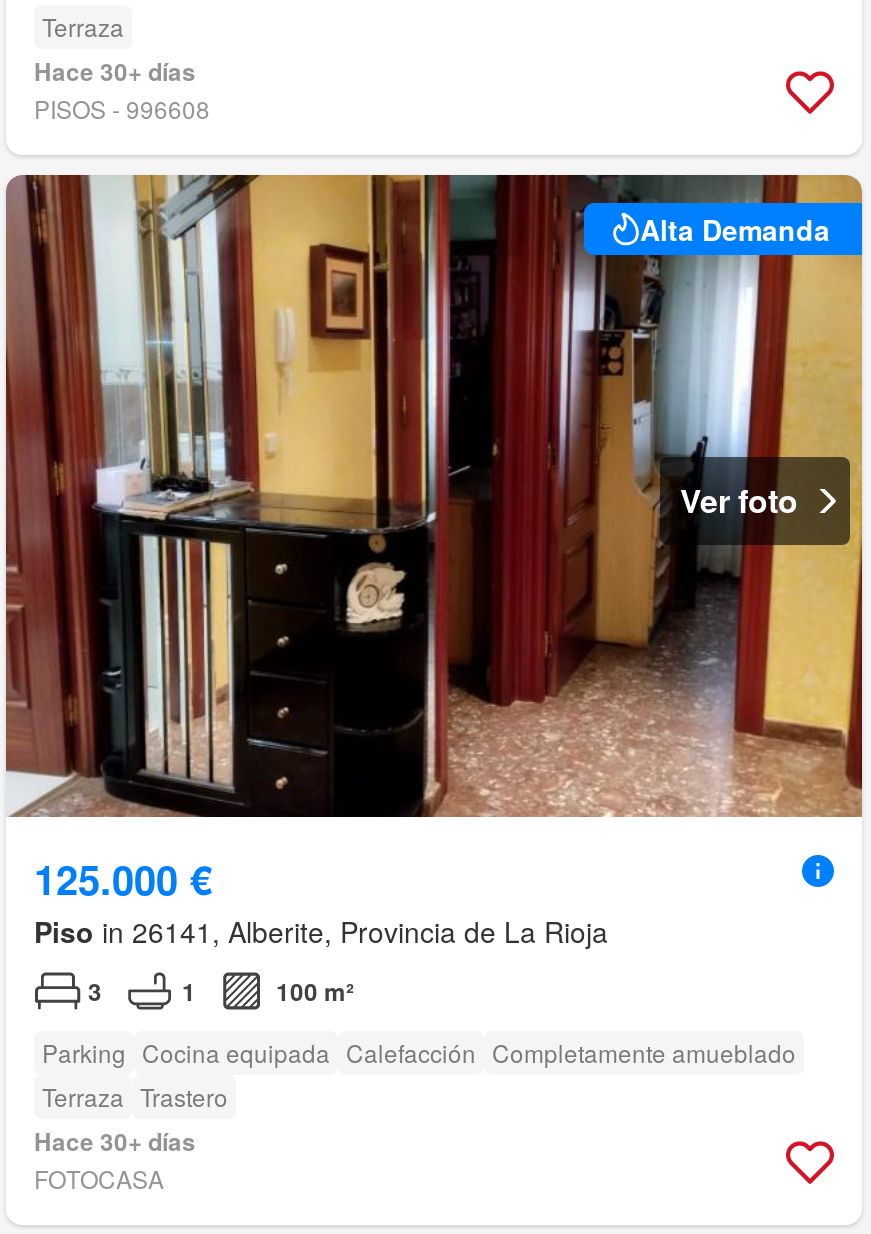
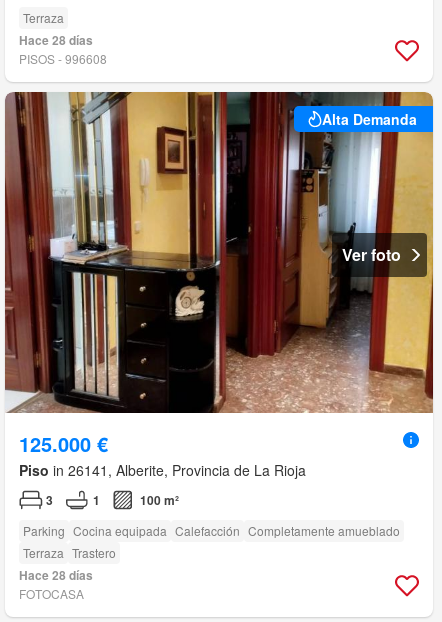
- Hace 30+ días
+ Hace 28 días

- Hace 30+ días
+ Hace 28 días
